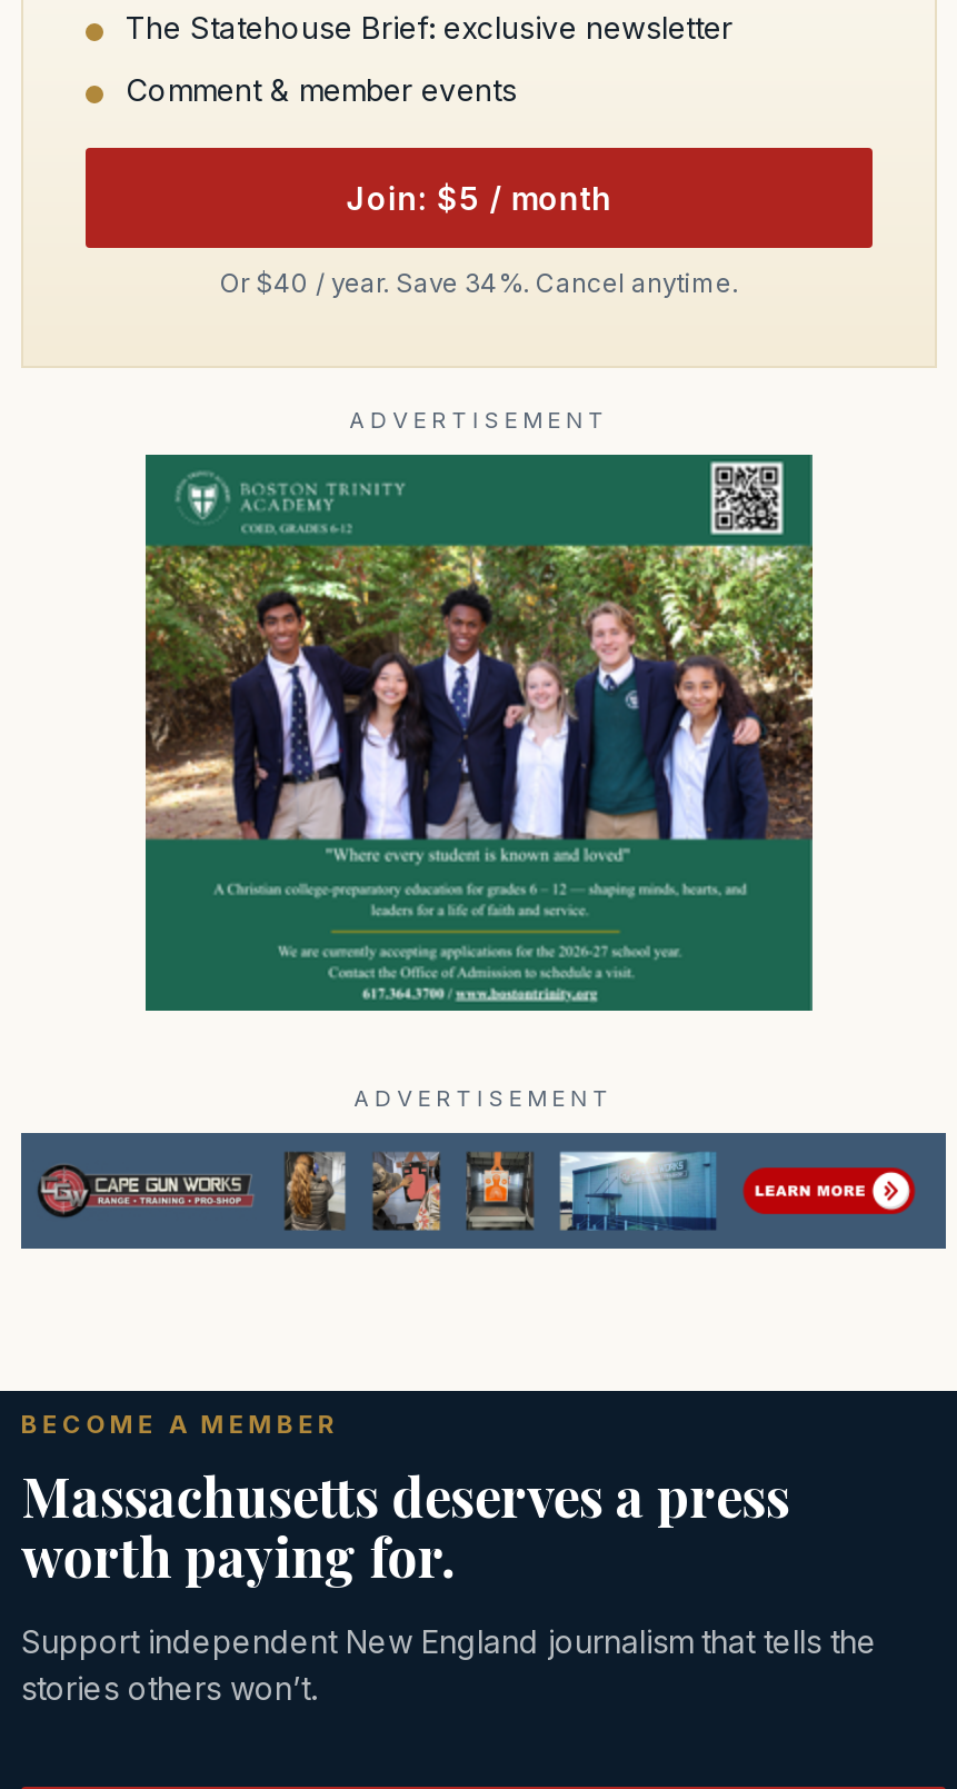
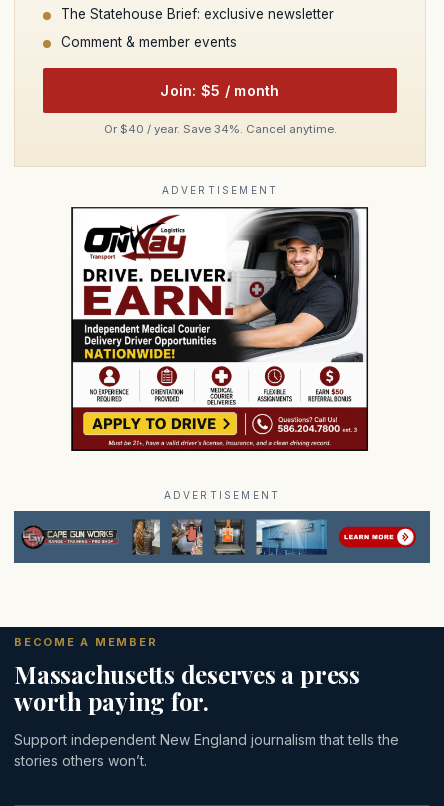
- [image]
+ [image]
